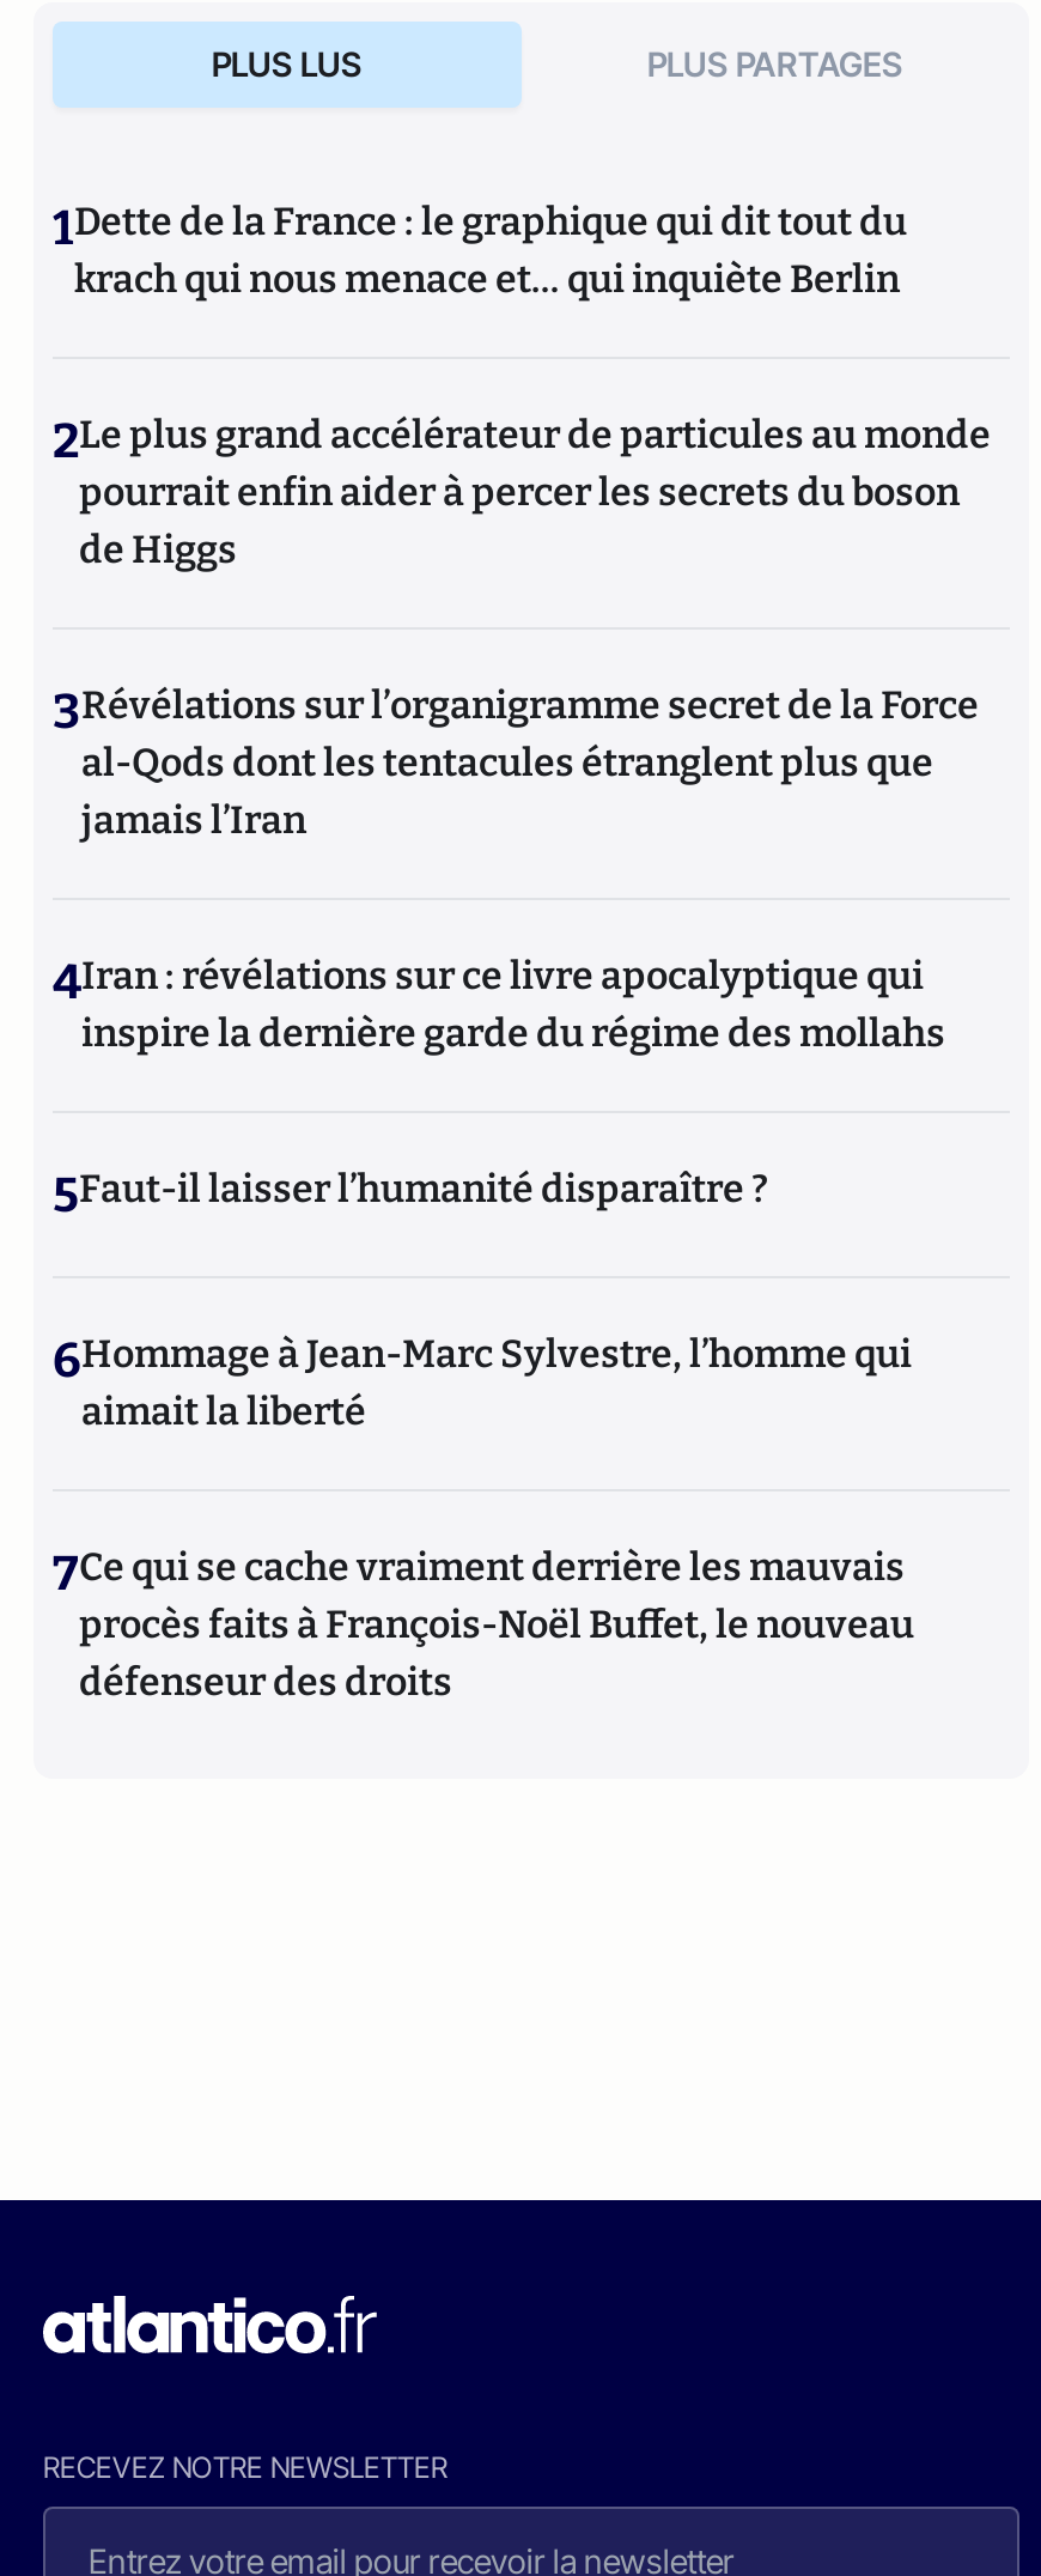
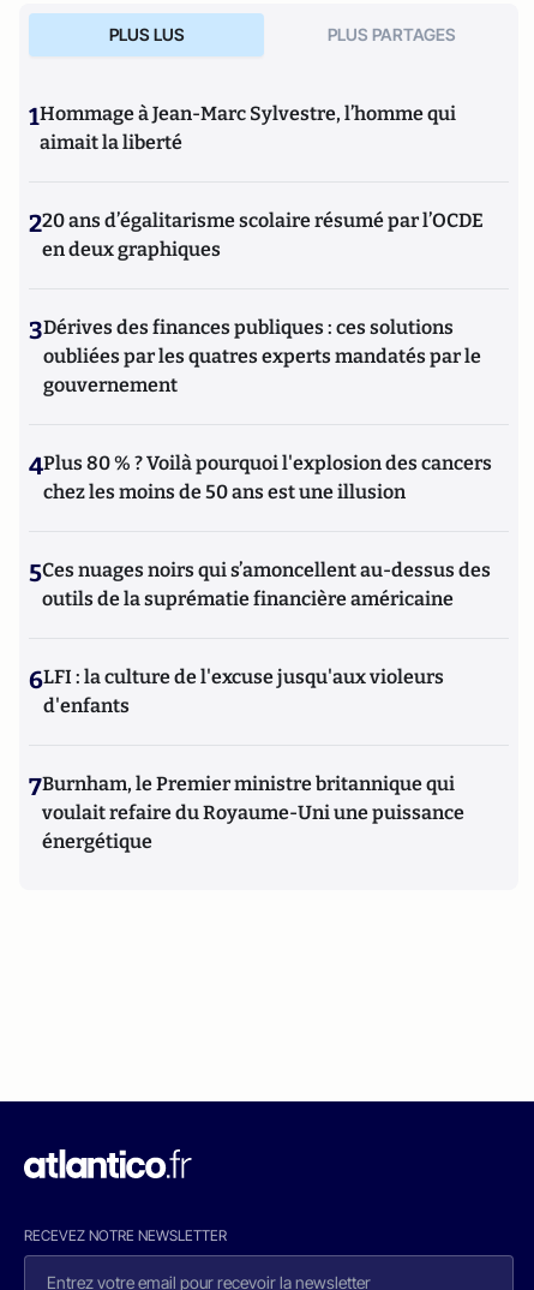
- 1Dette de la France : le graphique qui dit tout du
- krach qui nous menace et… qui inquiète Berlin
- 2Le plus grand accélérateur de particules au monde
- pourrait enfin aider à percer les secrets du boson
- de Higgs
- 3Révélations sur l’organigramme secret de la Force
- al-Qods dont les tentacules étranglent plus que
- jamais l’Iran
- 4Iran : révélations sur ce livre apocalyptique qui
- inspire la dernière garde du régime des mollahs
- 5Faut-il laisser l’humanité disparaître ?
- 6Hommage à Jean-Marc Sylvestre, l’homme qui
+ 1Hommage à Jean-Marc Sylvestre, l’homme qui

moved up: aimait la liberté

- 7Ce qui se cache vraiment derrière les mauvais
- procès faits à François-Noël Buffet, le nouveau
- défenseur des droits
+ 220 ans d’égalitarisme scolaire résumé par l’OCDE
+ en deux graphiques
+ 3Dérives des finances publiques : ces solutions
+ oubliées par les quatres experts mandatés par le
+ gouvernement
+ 4Plus 80 % ? Voilà pourquoi l'explosion des cancers
+ chez les moins de 50 ans est une illusion
+ 5Ces nuages noirs qui s’amoncellent au-dessus des
+ outils de la suprématie financière américaine
+ 6LFI : la culture de l'excuse jusqu'aux violeurs
+ d'enfants
+ 7Burnham, le Premier ministre britannique qui
+ voulait refaire du Royaume-Uni une puissance
+ énergétique
